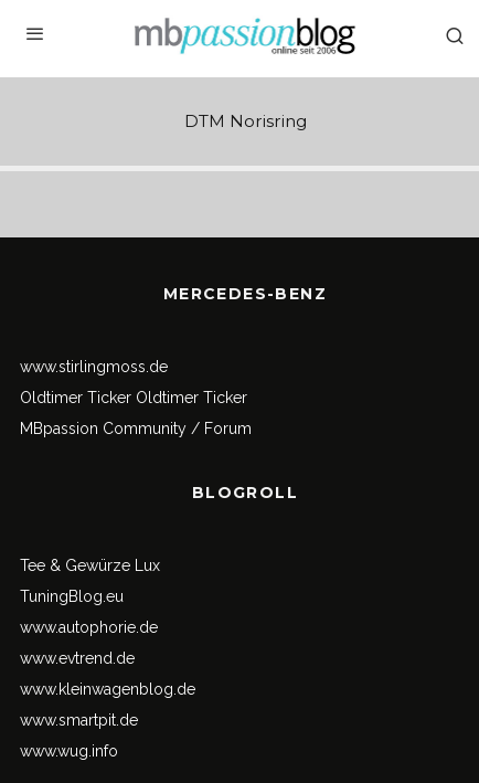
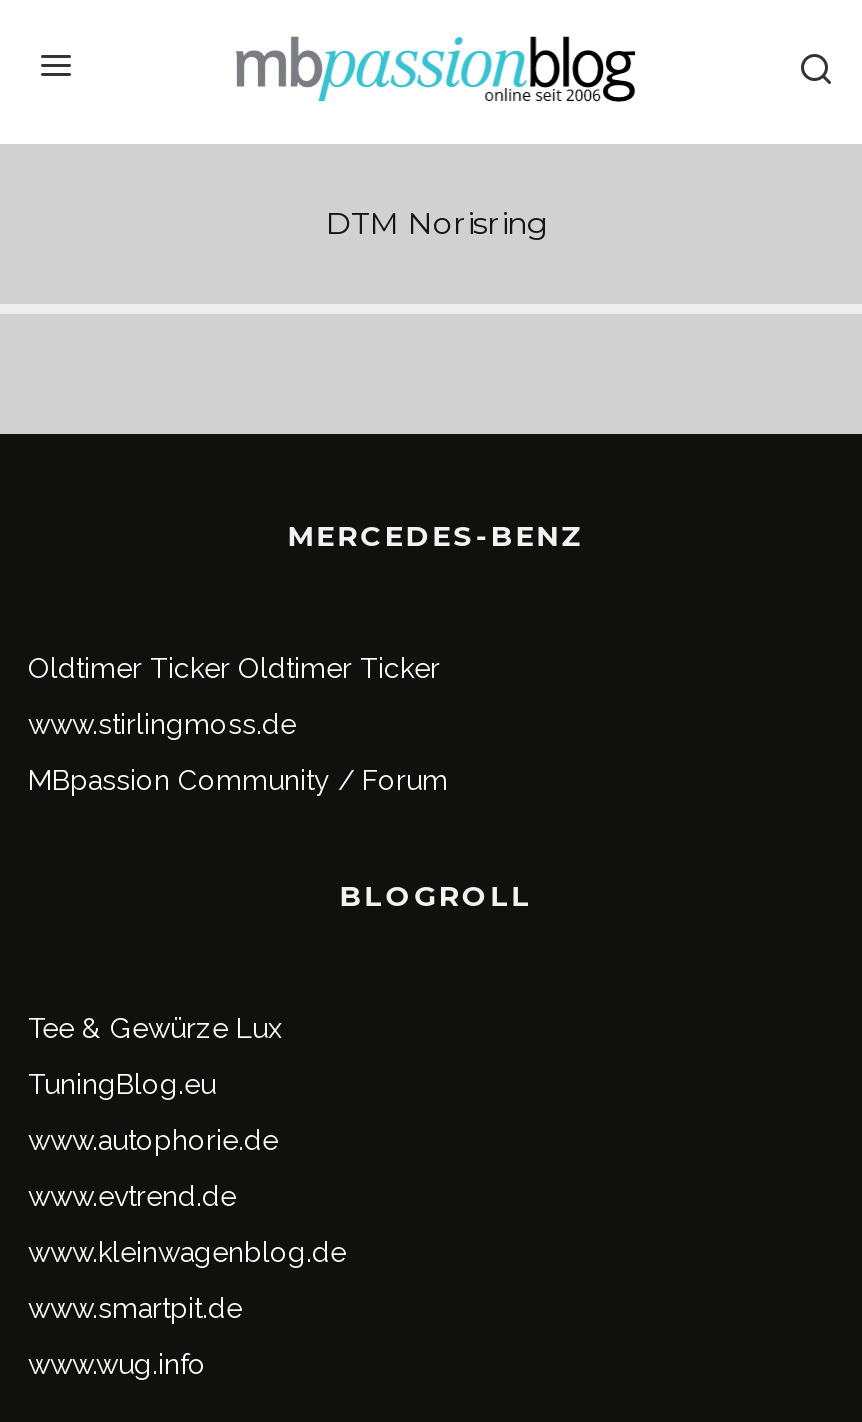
moved down: www.stirlingmoss.de

moved up: Oldtimer Ticker Oldtimer Ticker
